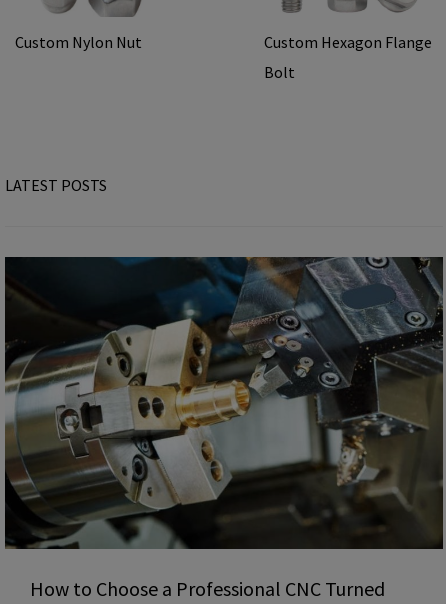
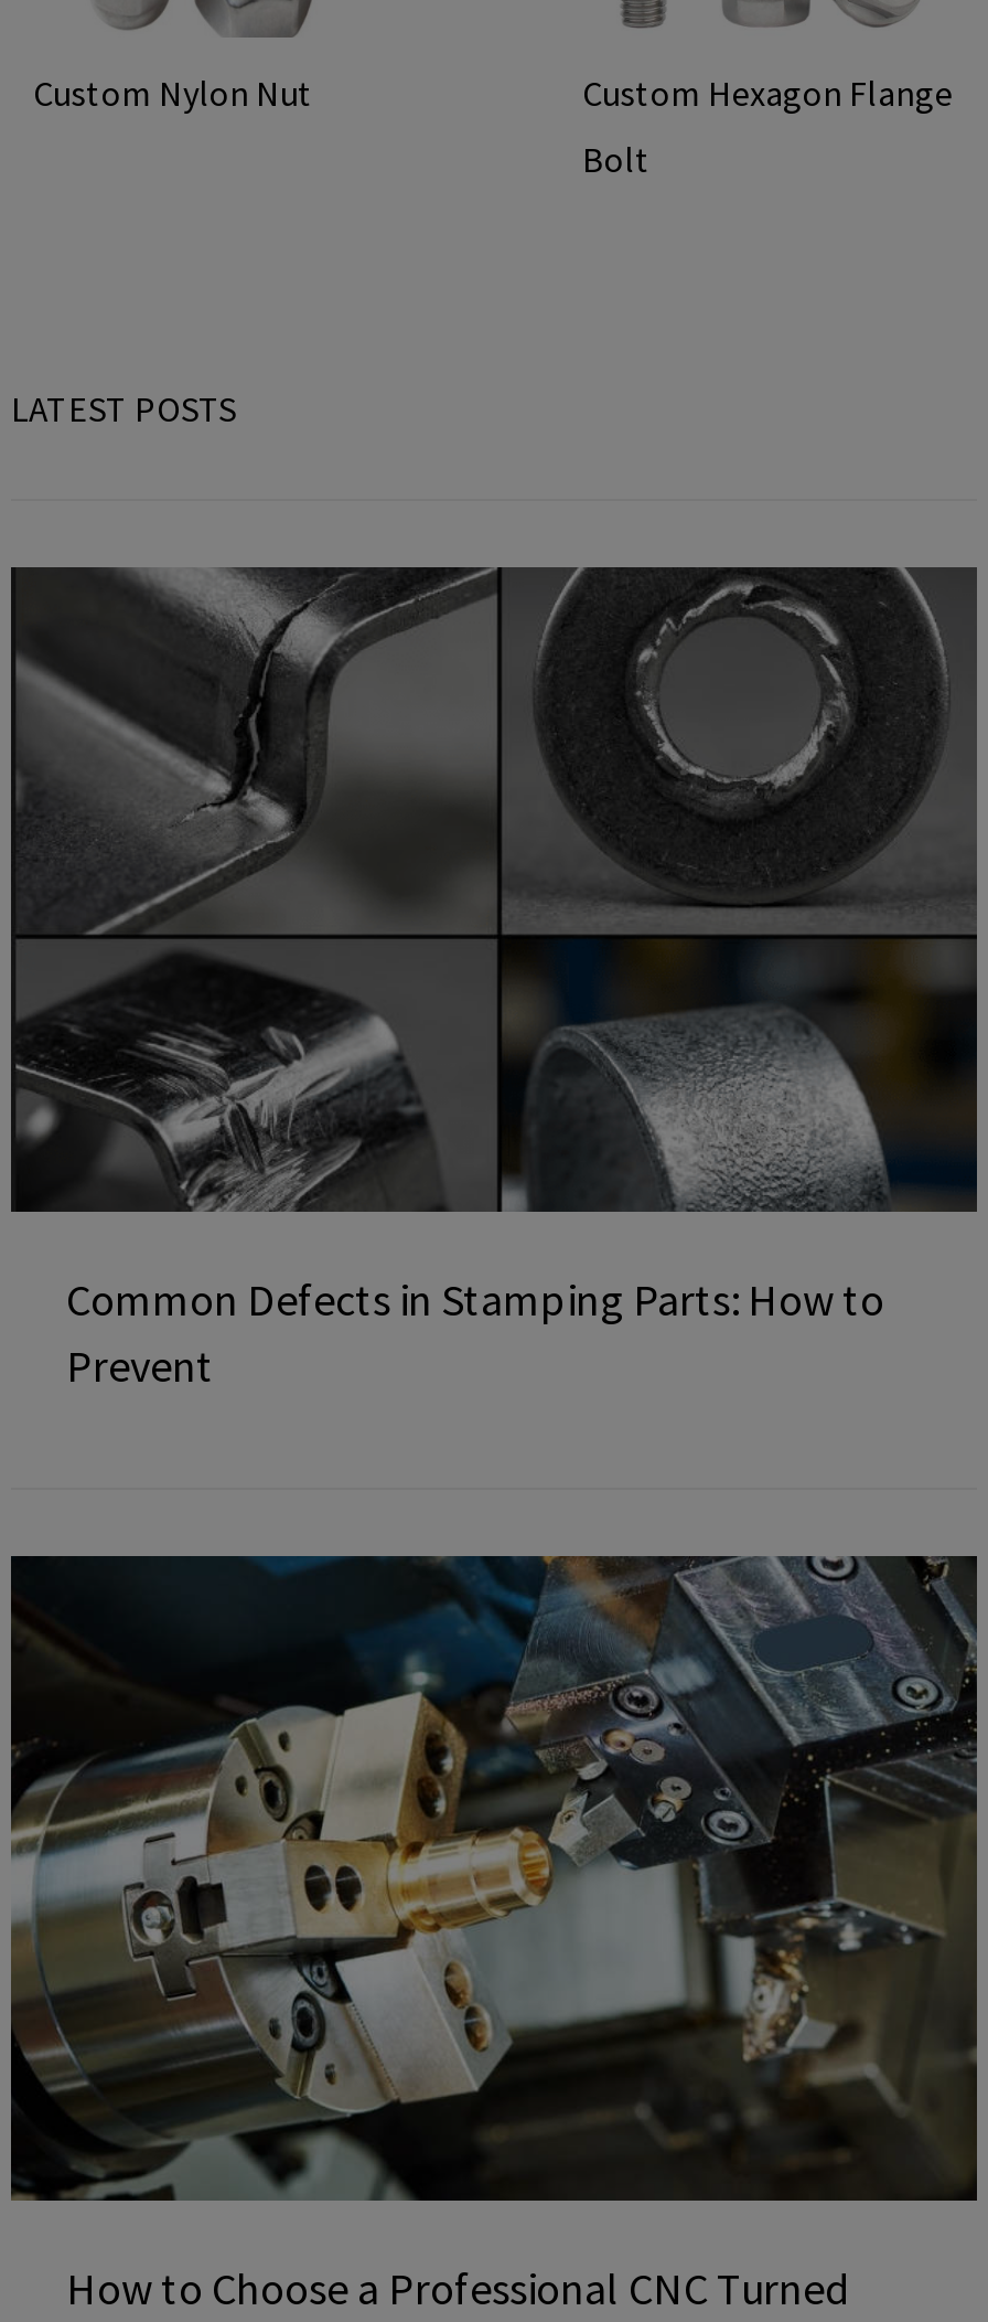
+ [image]
+ Common Defects in Stamping Parts: How to
+ Prevent
